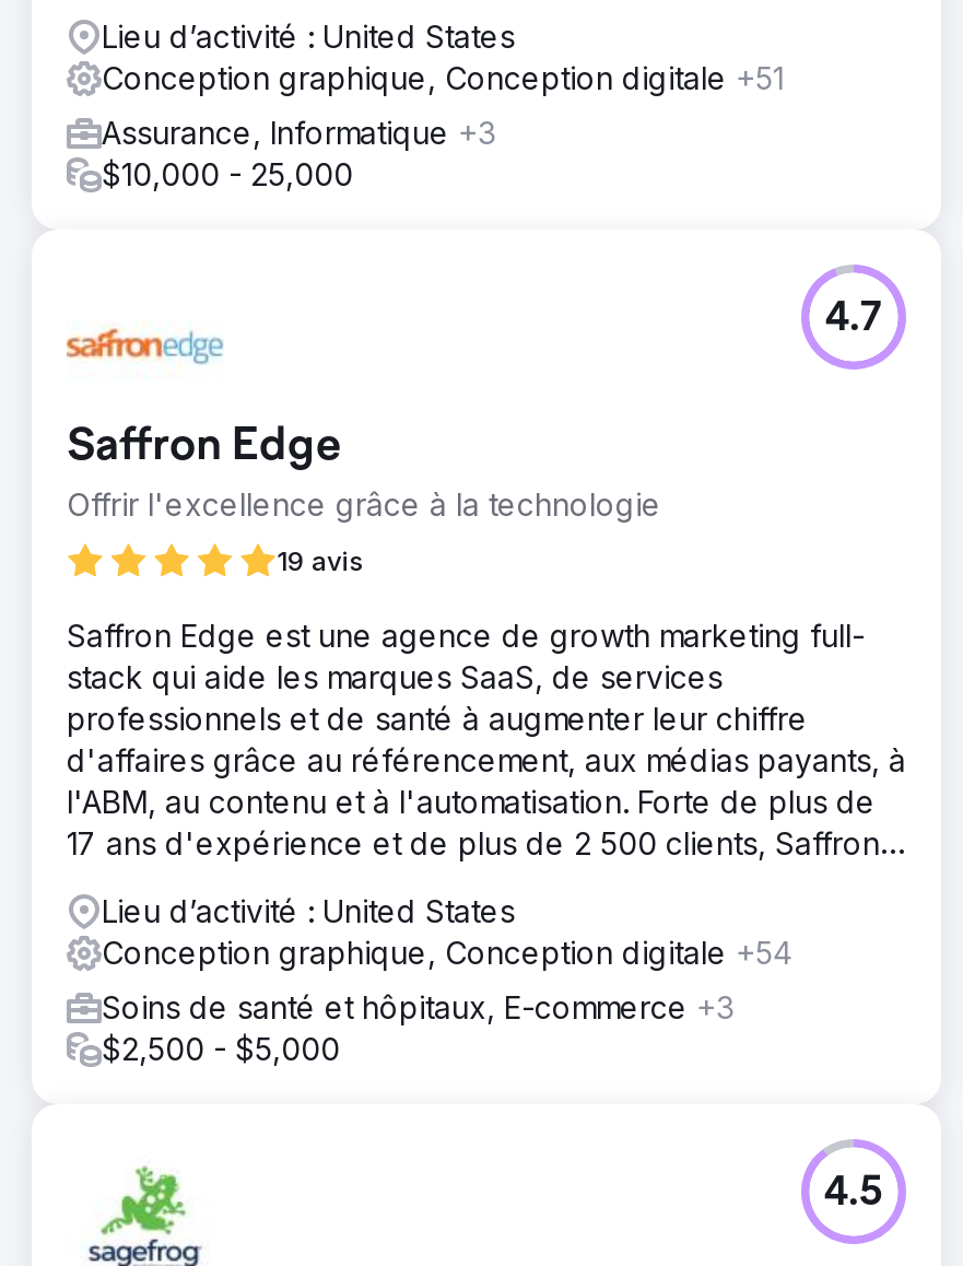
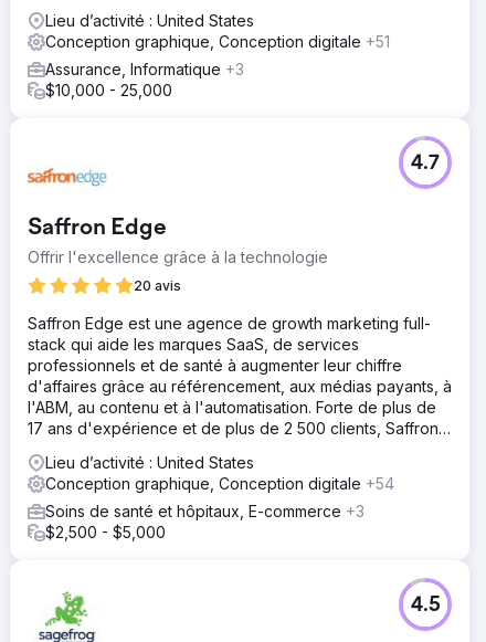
- 19 avis
+ 20 avis
